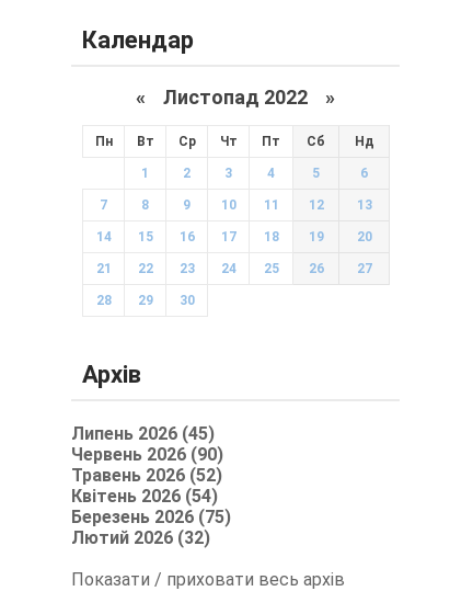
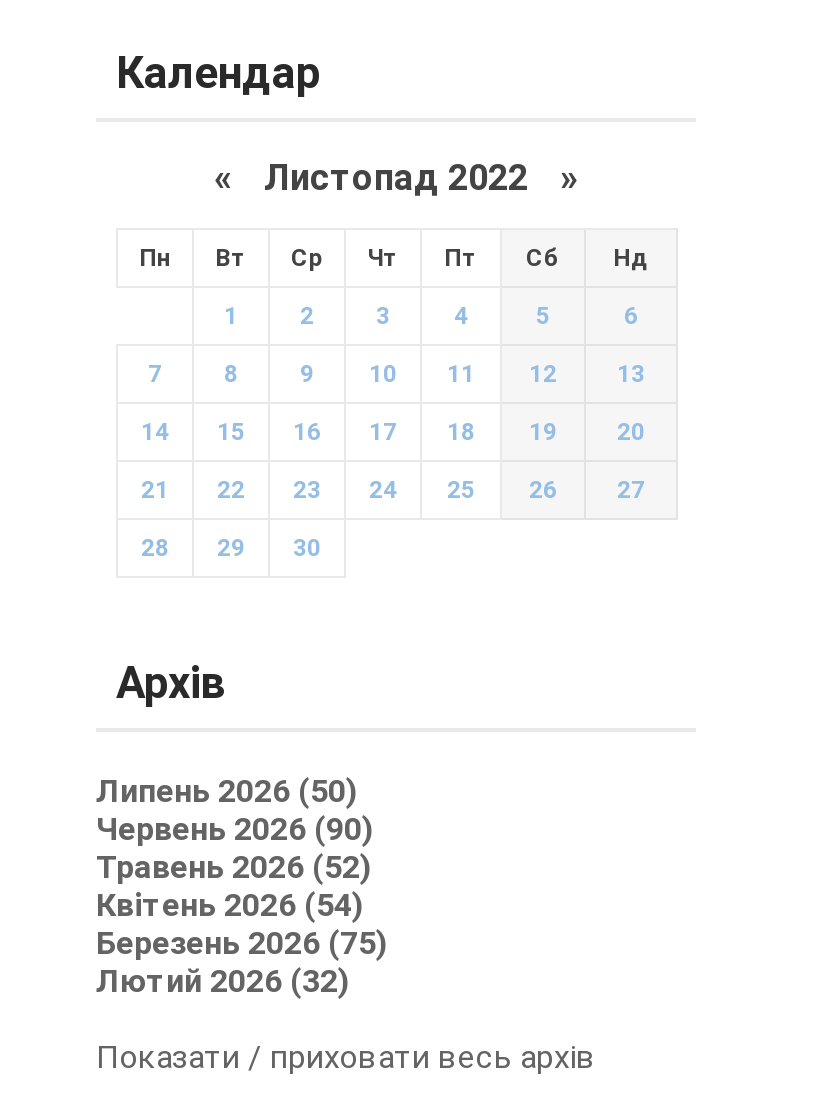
- Липень 2026 (45)
+ Липень 2026 (50)
